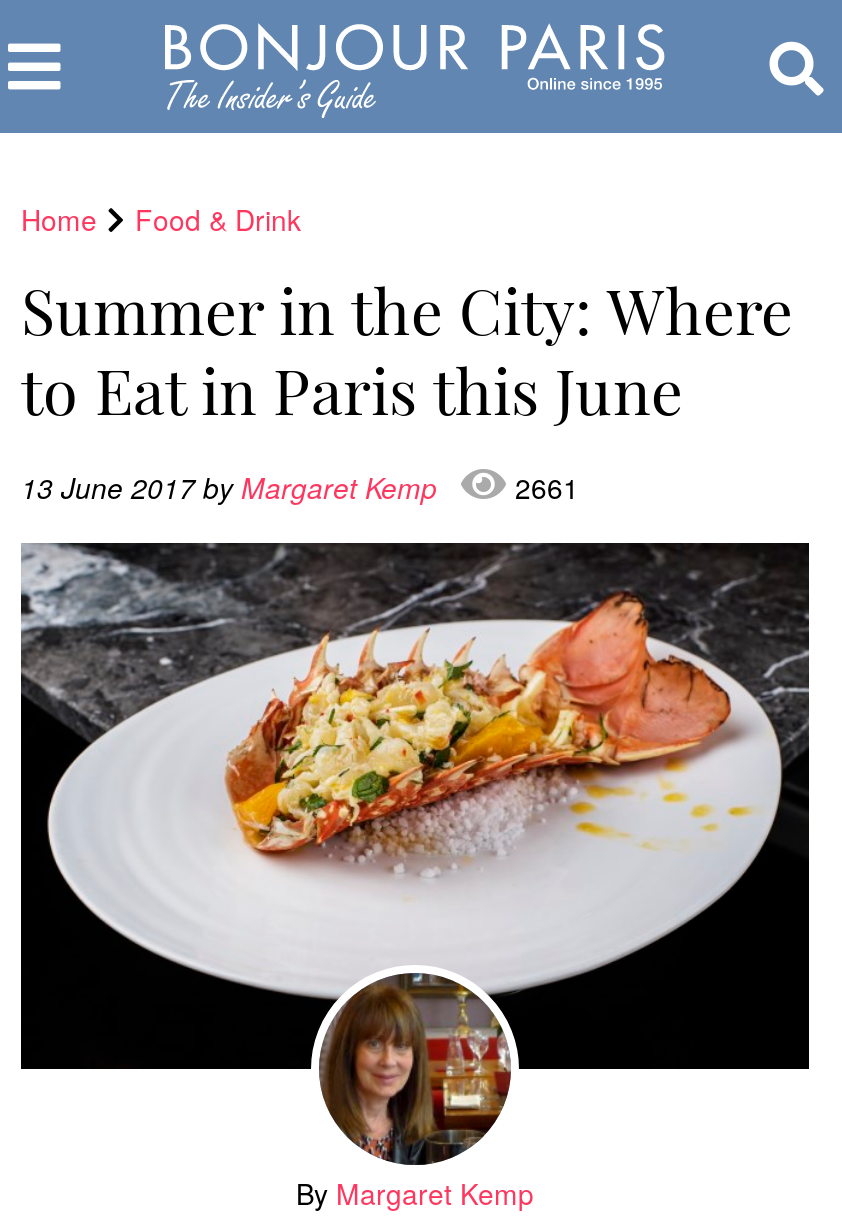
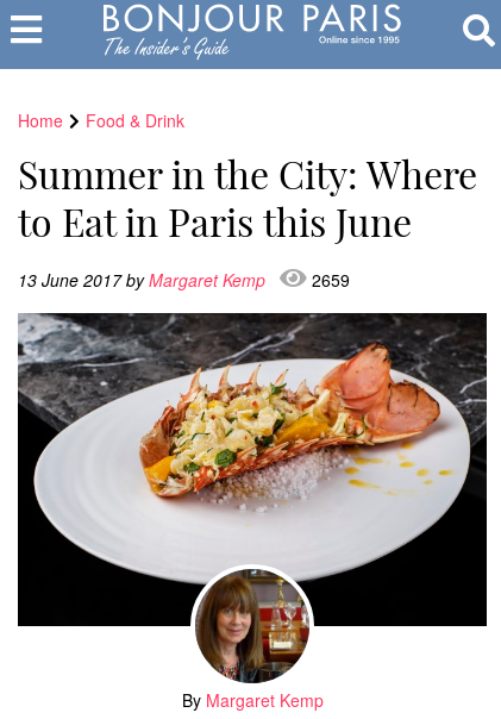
- 13 June 2017 by Margaret Kemp 2661
+ 13 June 2017 by Margaret Kemp 2659
